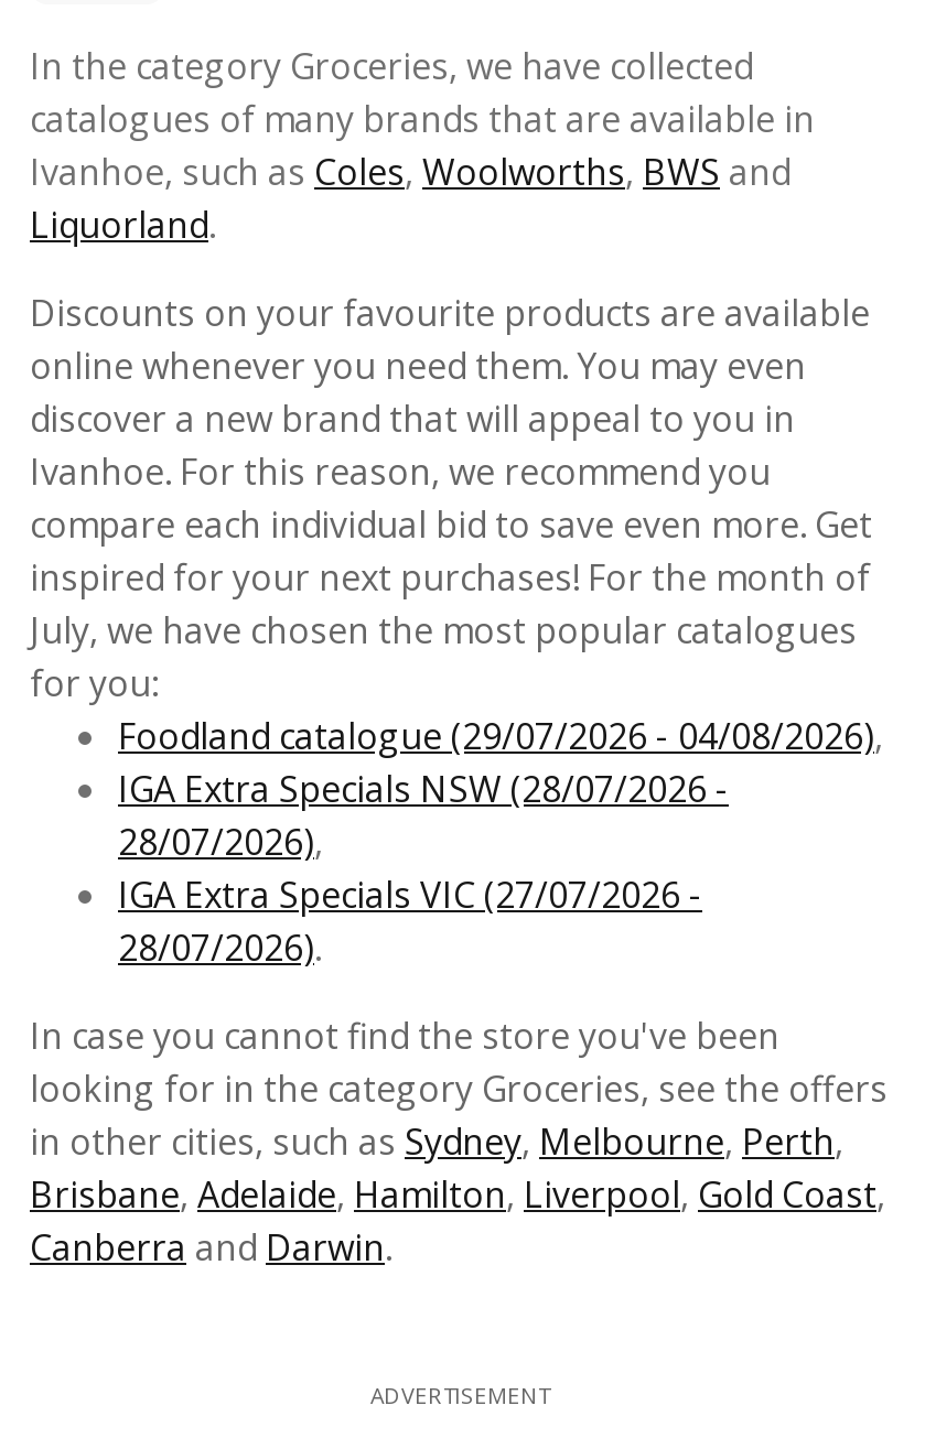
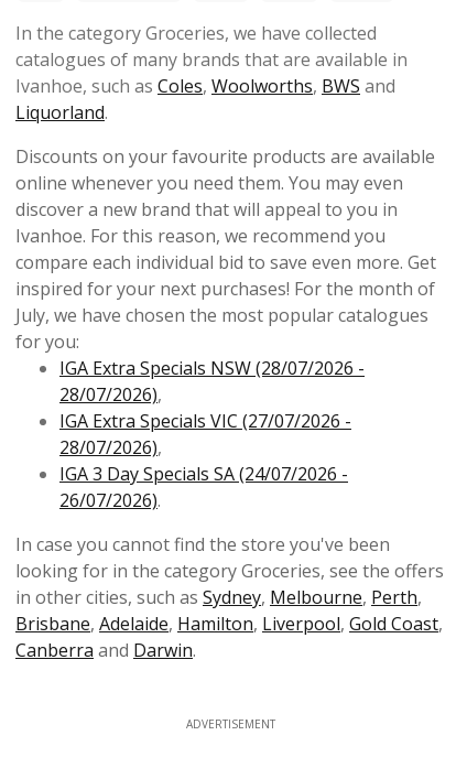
- Foodland catalogue (29/07/2026 - 04/08/2026),

moved up: IGA Extra Specials NSW (28/07/2026 - | 28/07/2026), | IGA Extra Specials VIC (27/07/2026 -

- 28/07/2026).
+ 28/07/2026),
+ IGA 3 Day Specials SA (24/07/2026 -
+ 26/07/2026).
